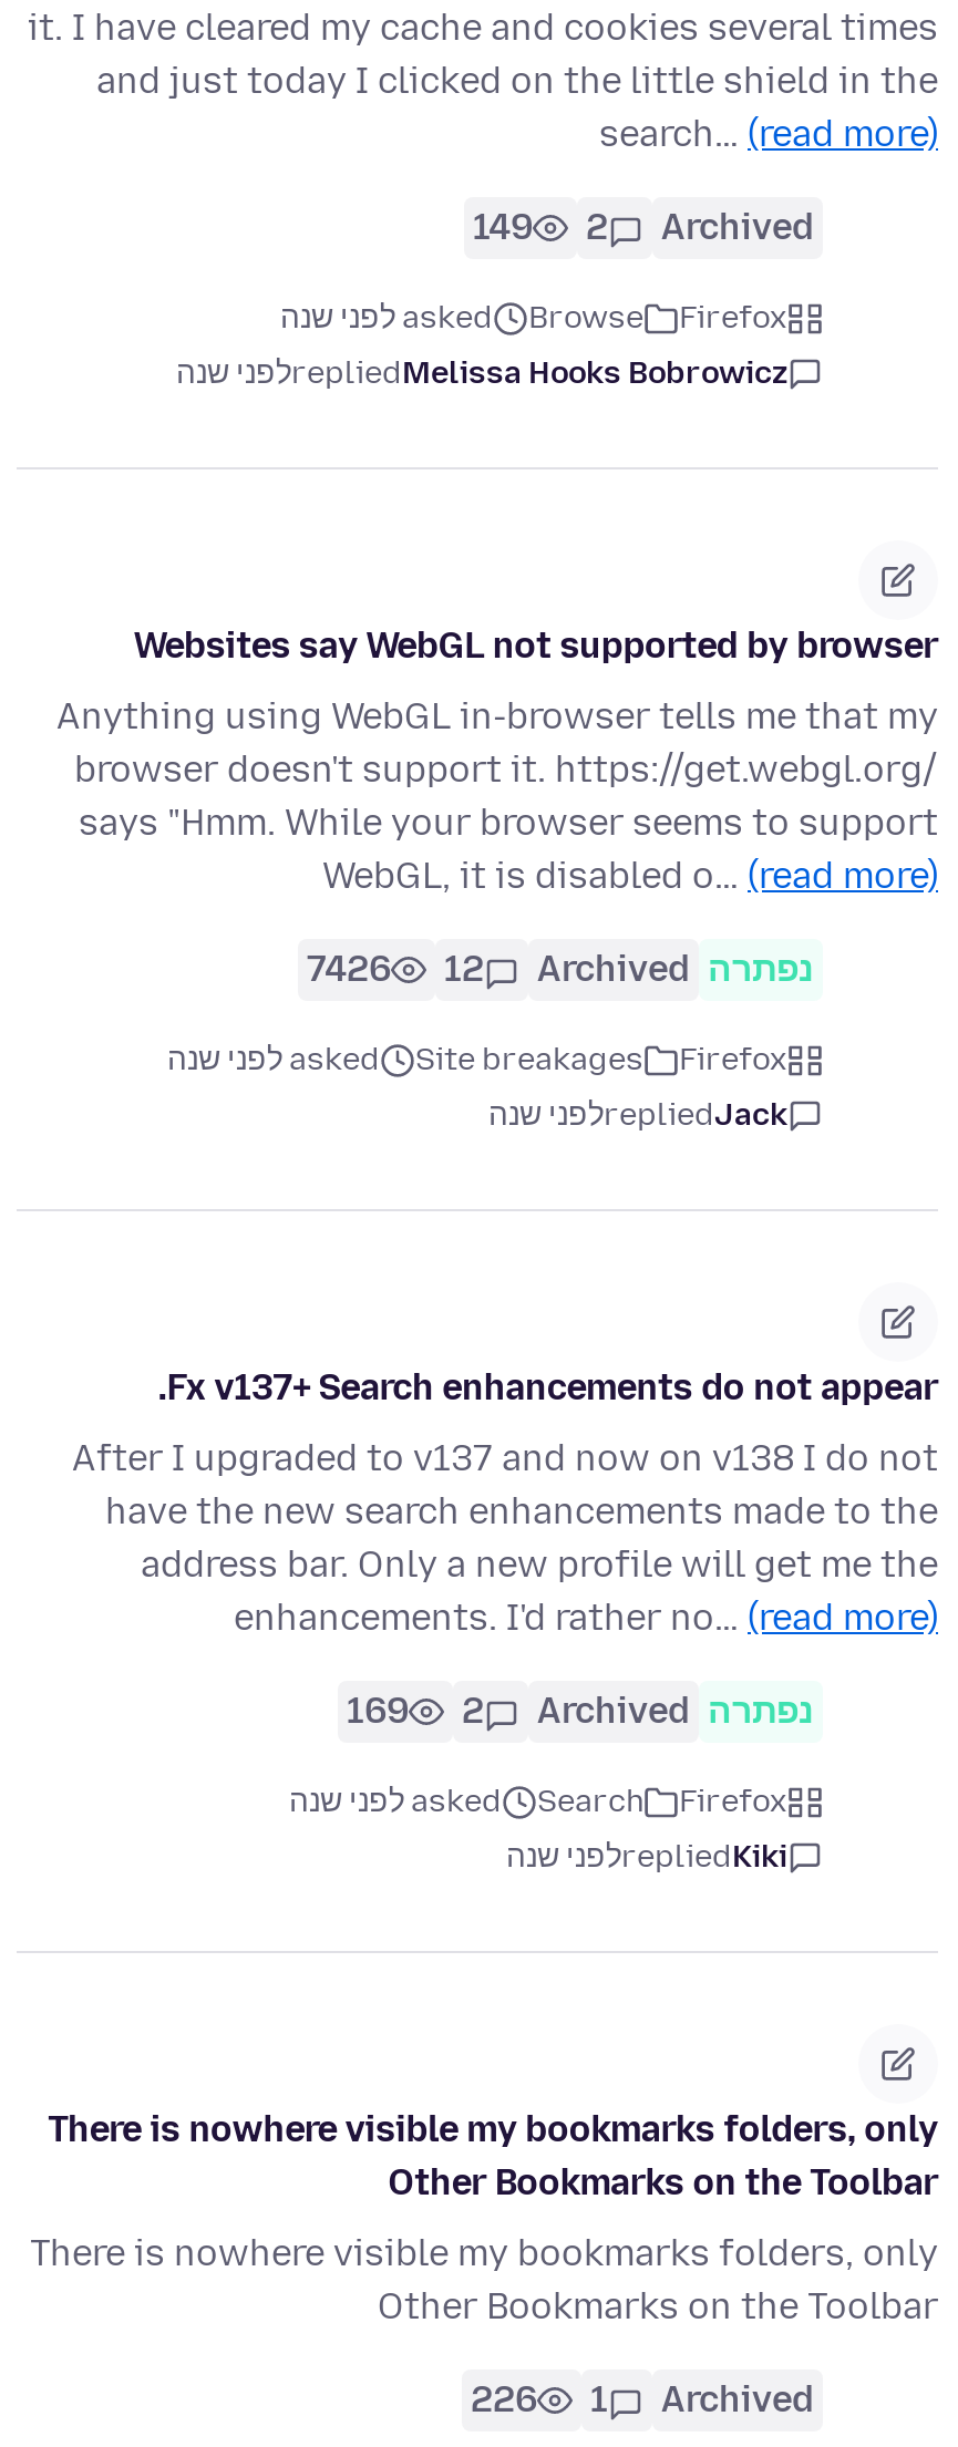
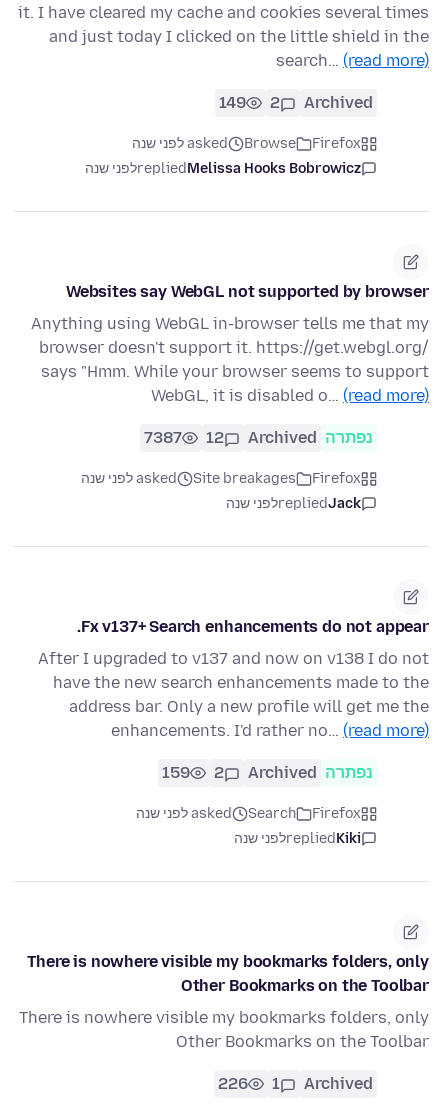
- 7426
+ 7387

- 169
+ 159
